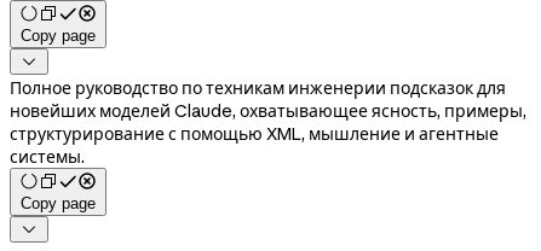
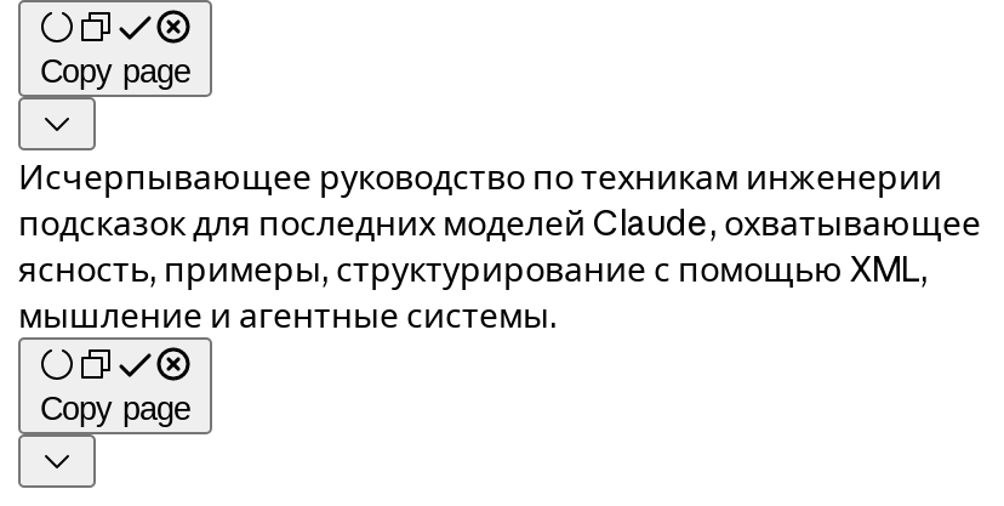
- Полное руководство по техникам инженерии подсказок для
- новейших моделей Claude, охватывающее ясность, примеры,
- структурирование с помощью XML, мышление и агентные
- системы.
+ Исчерпывающее руководство по техникам инженерии
+ подсказок для последних моделей Claude, охватывающее
+ ясность, примеры, структурирование с помощью XML,
+ мышление и агентные системы.
